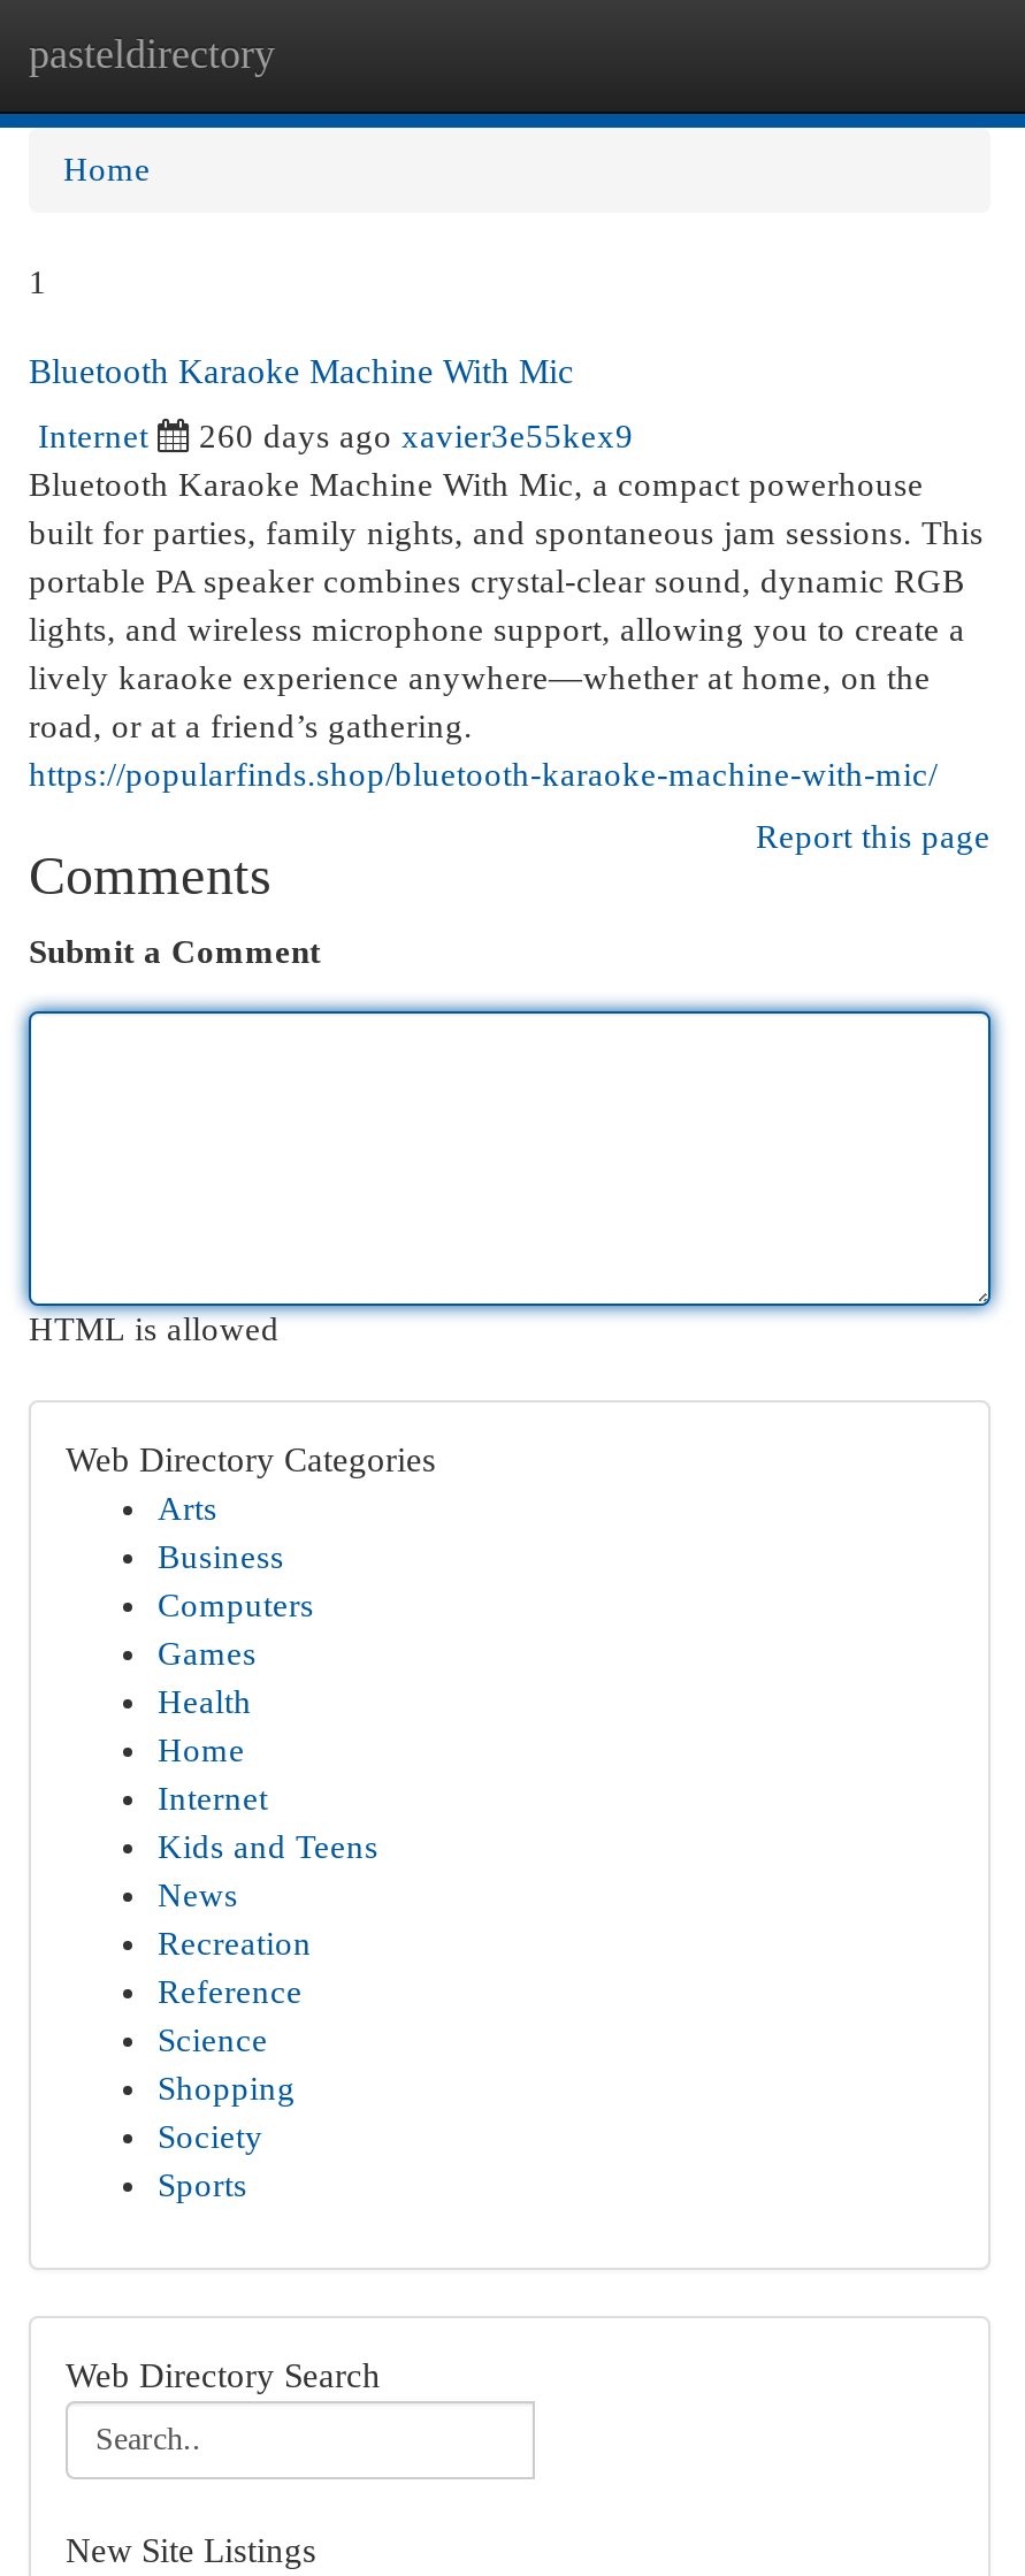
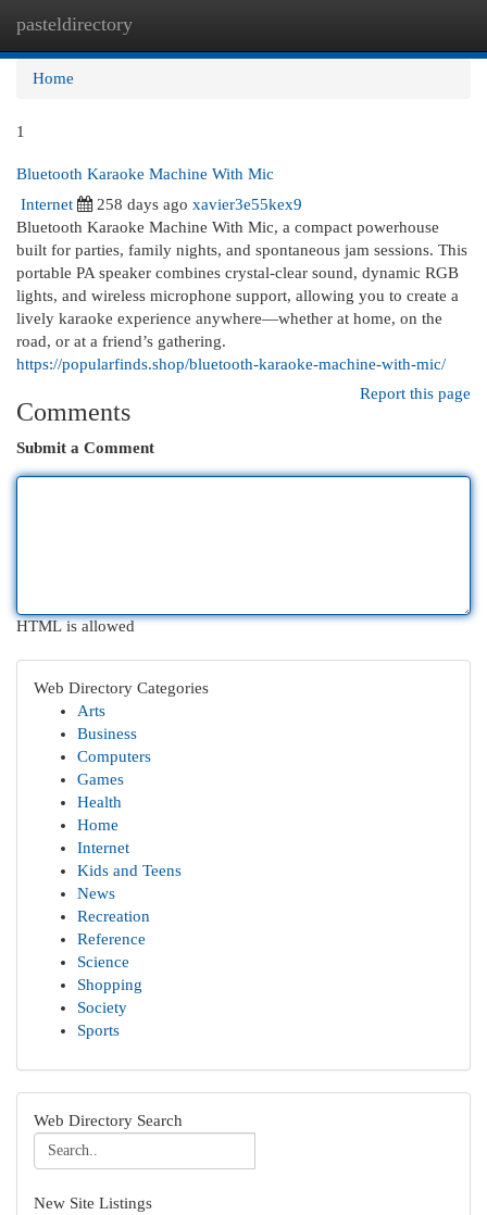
- 260 days ago xavier3e55kex9
+ 258 days ago xavier3e55kex9
